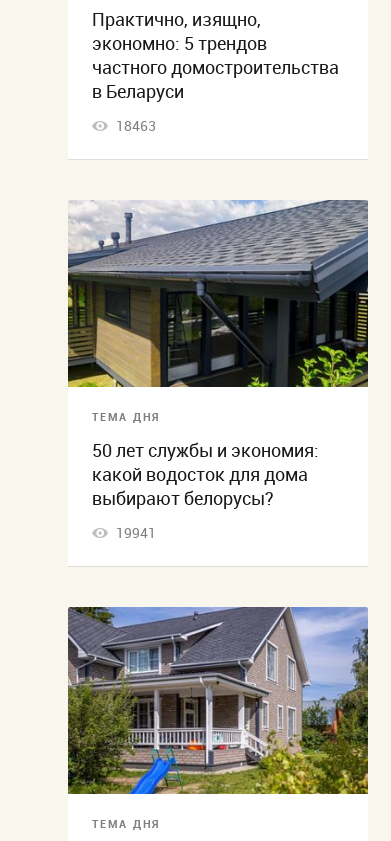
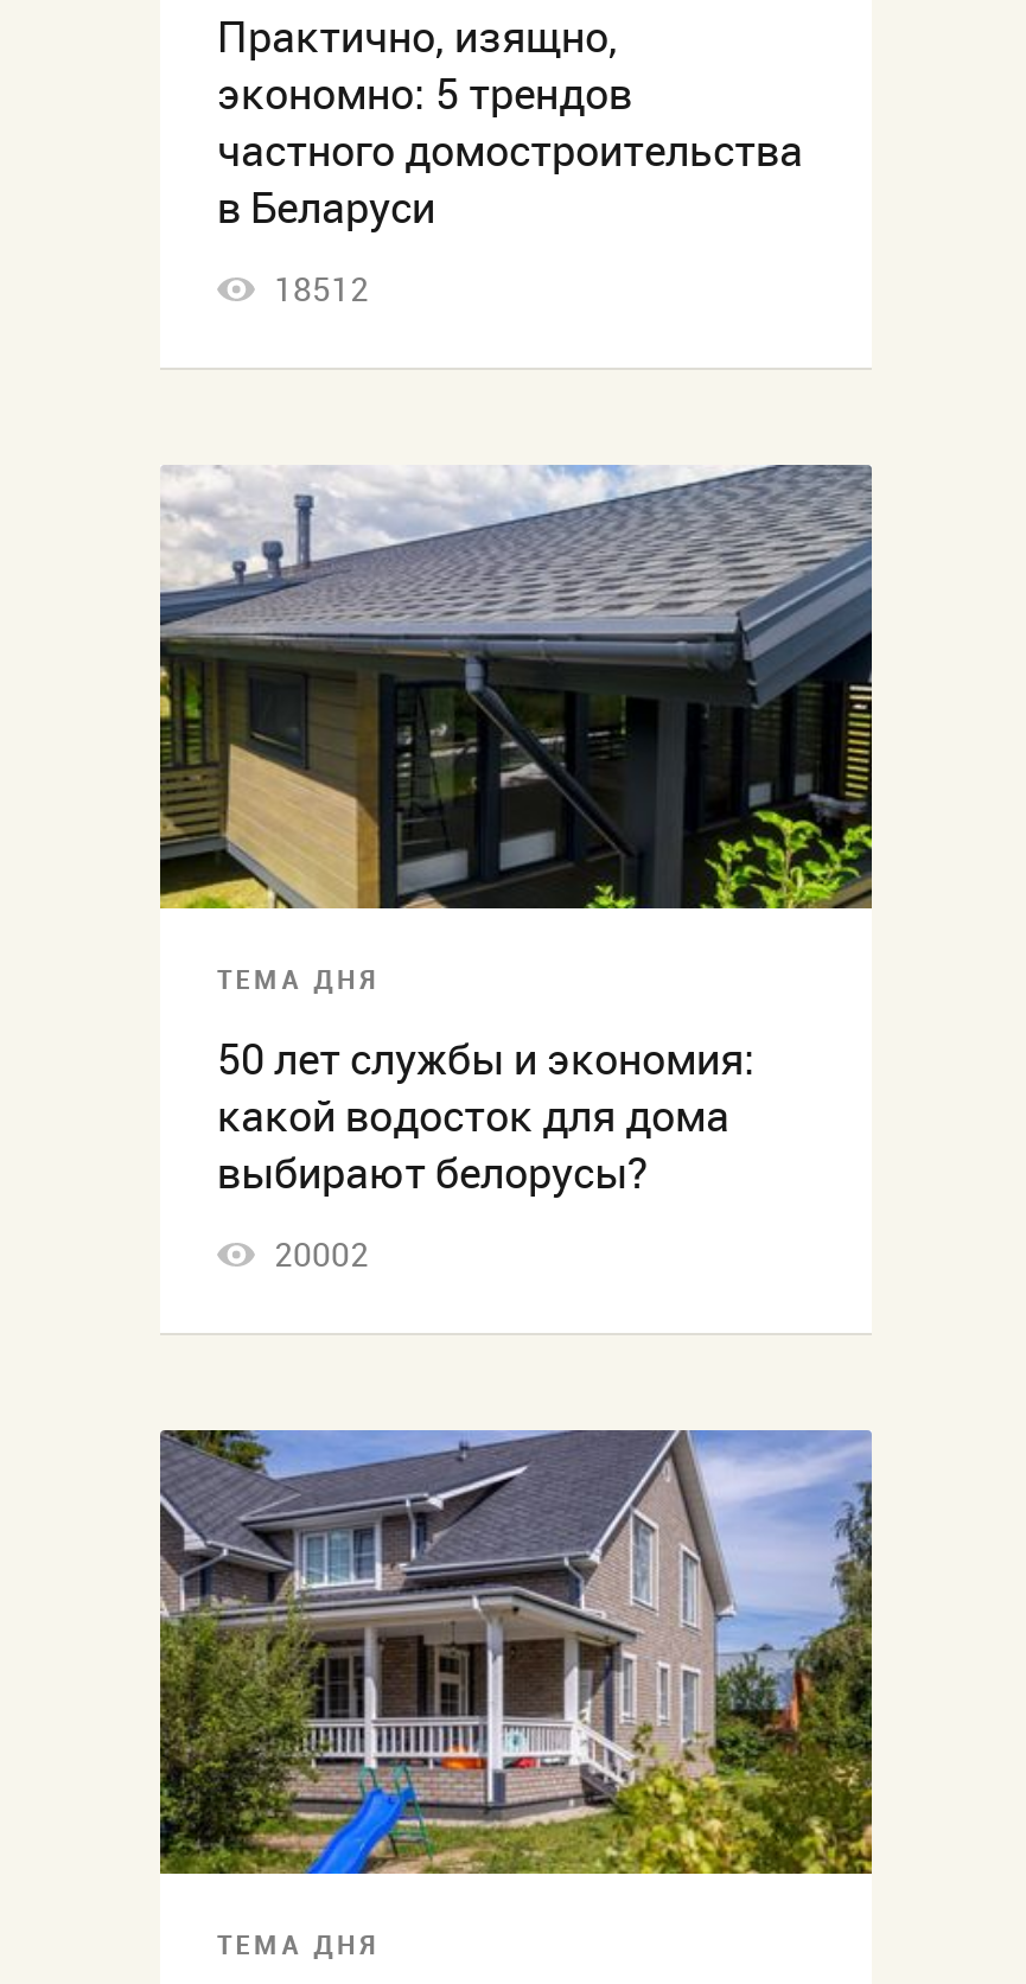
- 18463
+ 18512

- 19941
+ 20002
